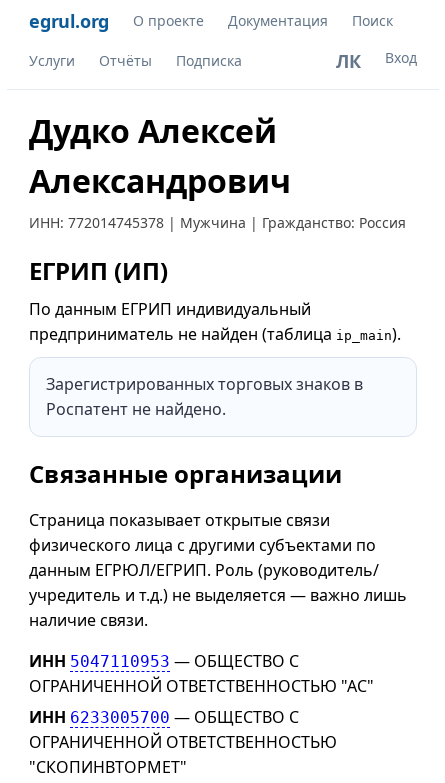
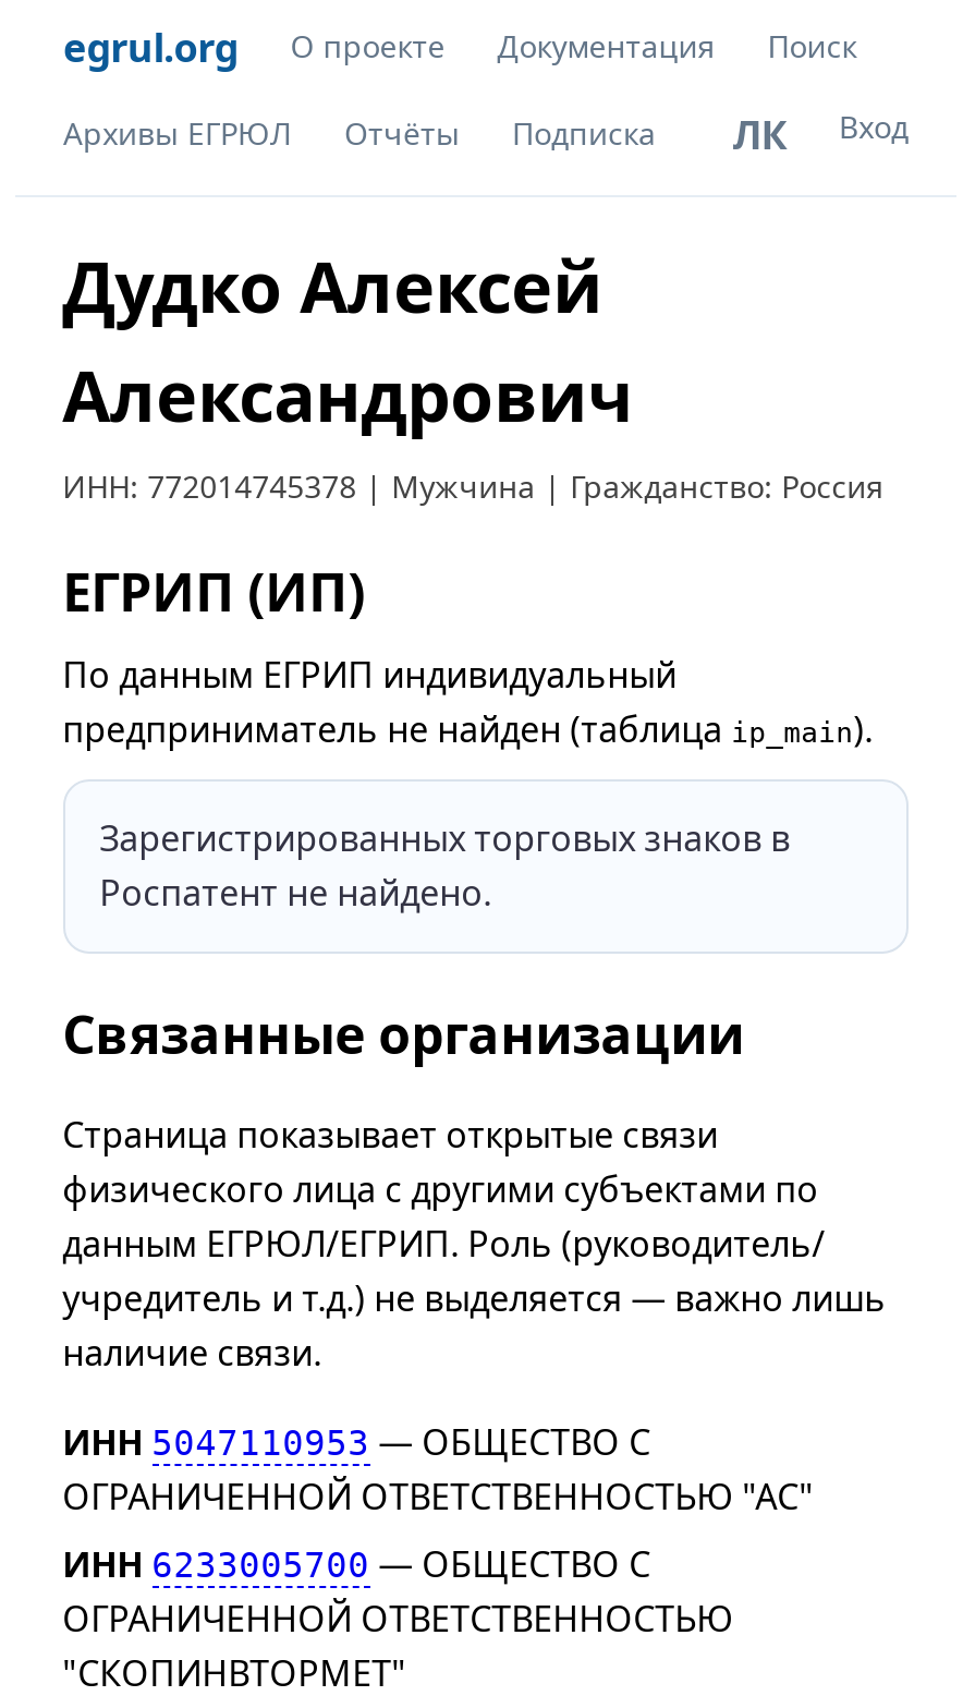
- Услуги
+ Архивы ЕГРЮЛ
